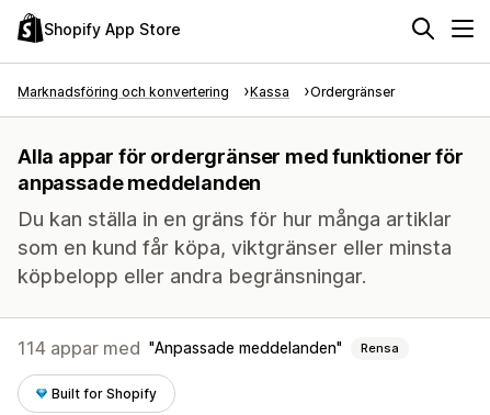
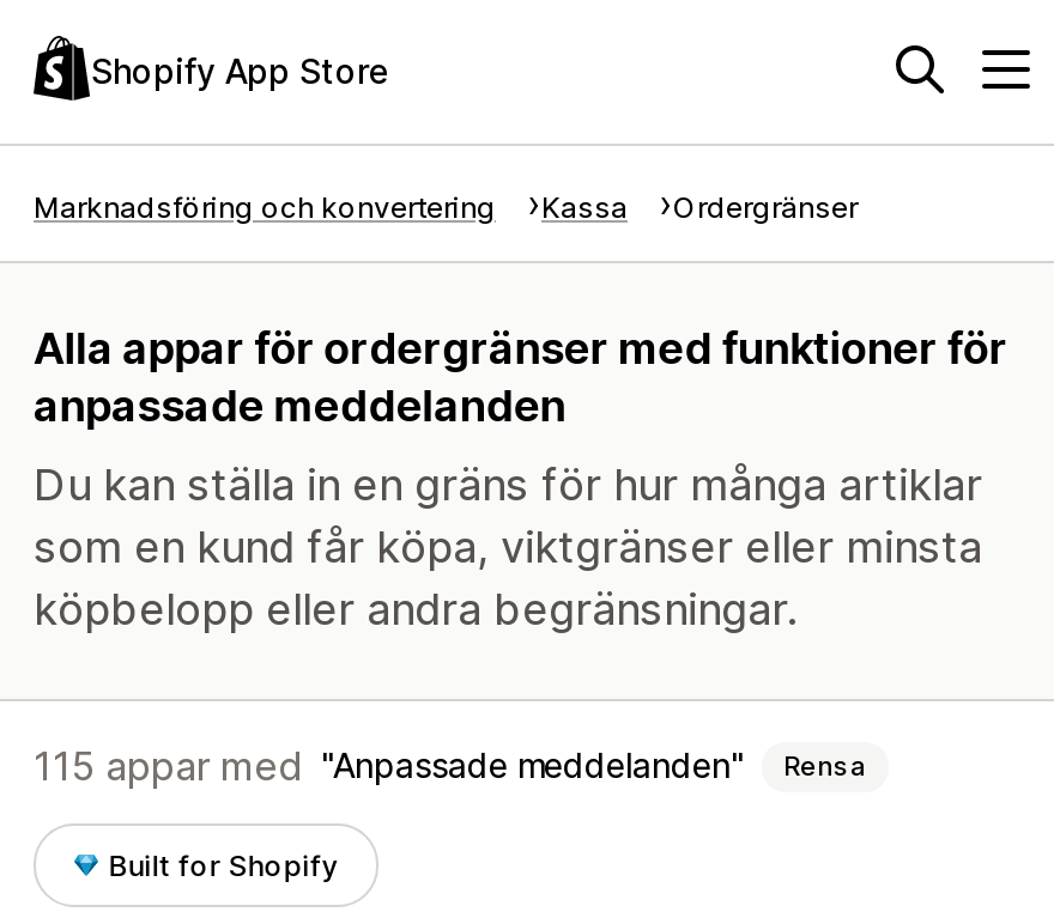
- 114 appar med Anpassade meddelanden Rensa
+ 115 appar med Anpassade meddelanden Rensa
